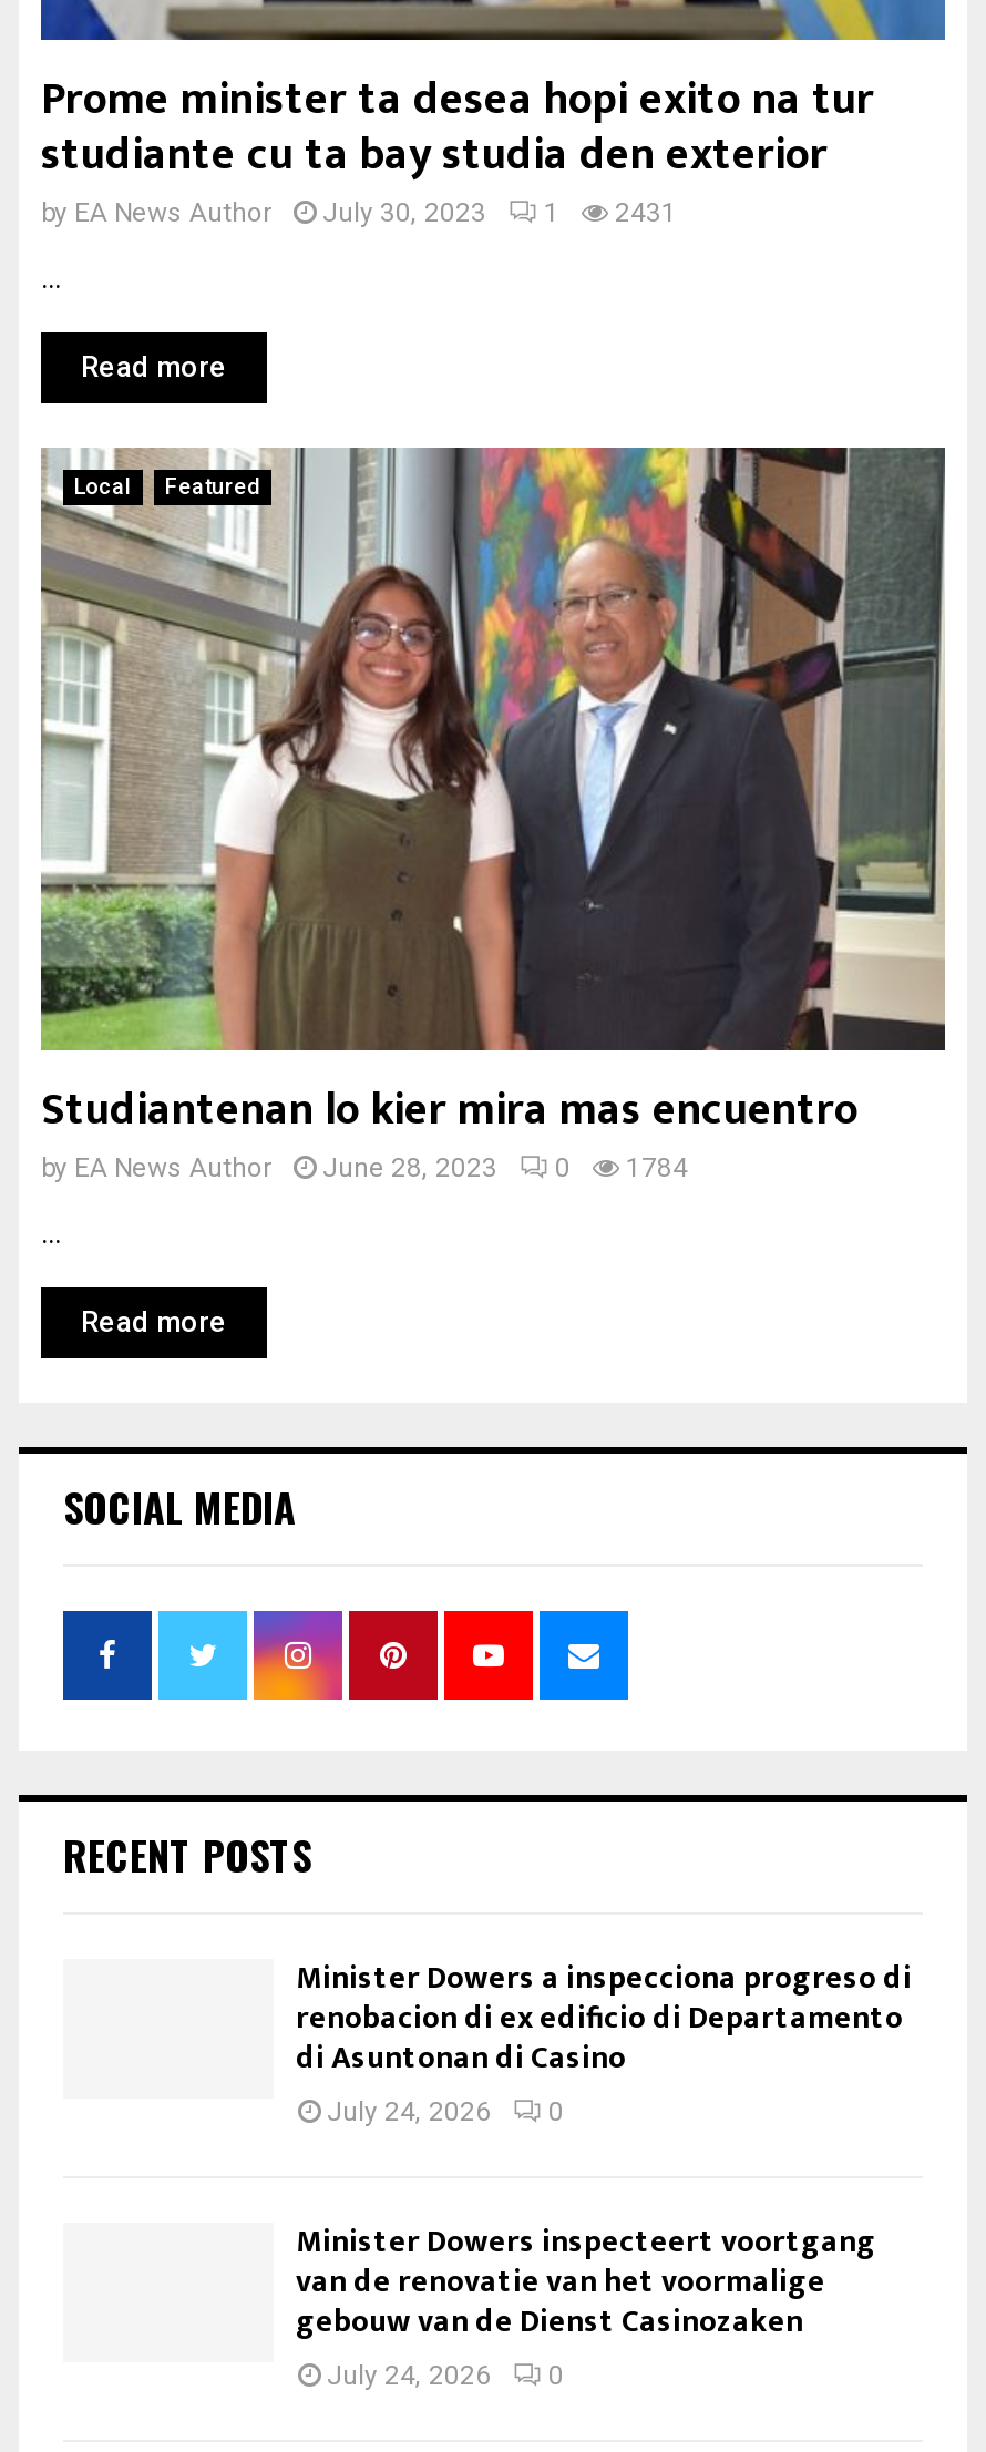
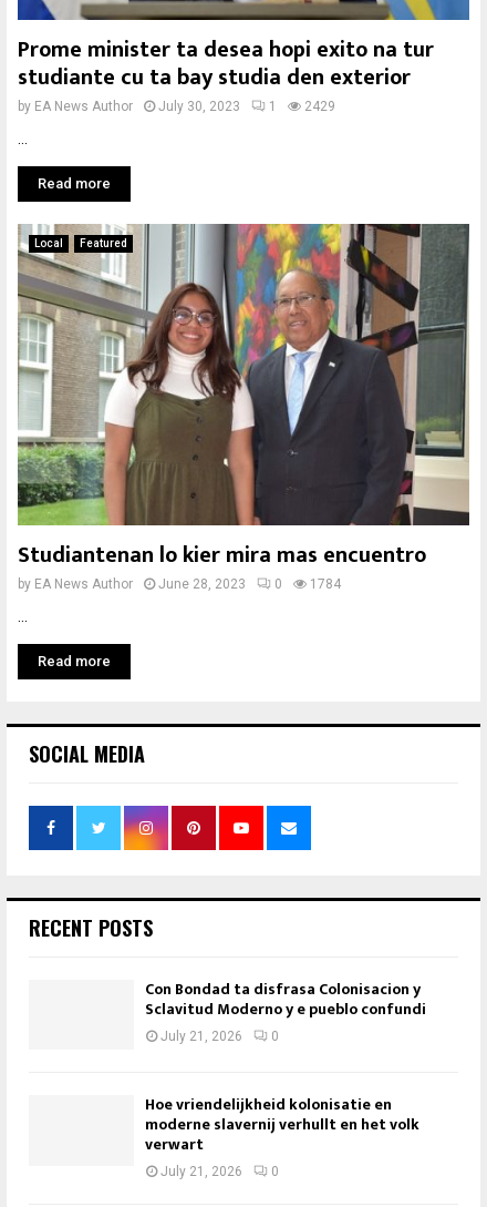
- by EA News Author July 30, 2023 1 2431
+ by EA News Author July 30, 2023 1 2429

- Minister Dowers a inspecciona progreso di
- renobacion di ex edificio di Departamento
- di Asuntonan di Casino
- July 24, 2026
+ Con Bondad ta disfrasa Colonisacion y
+ Sclavitud Moderno y e pueblo confundi
+ July 21, 2026

- Minister Dowers inspecteert voortgang
- van de renovatie van het voormalige
- gebouw van de Dienst Casinozaken
- July 24, 2026
+ Hoe vriendelijkheid kolonisatie en
+ moderne slavernij verhullt en het volk
+ verwart
+ July 21, 2026
